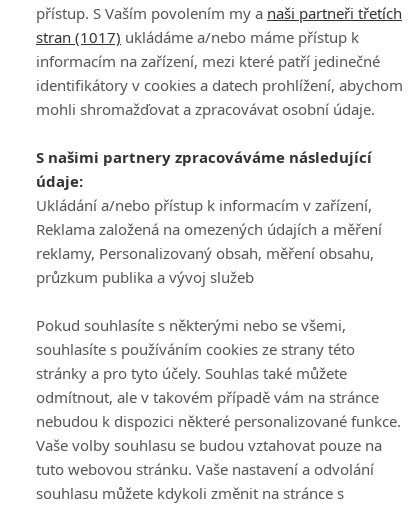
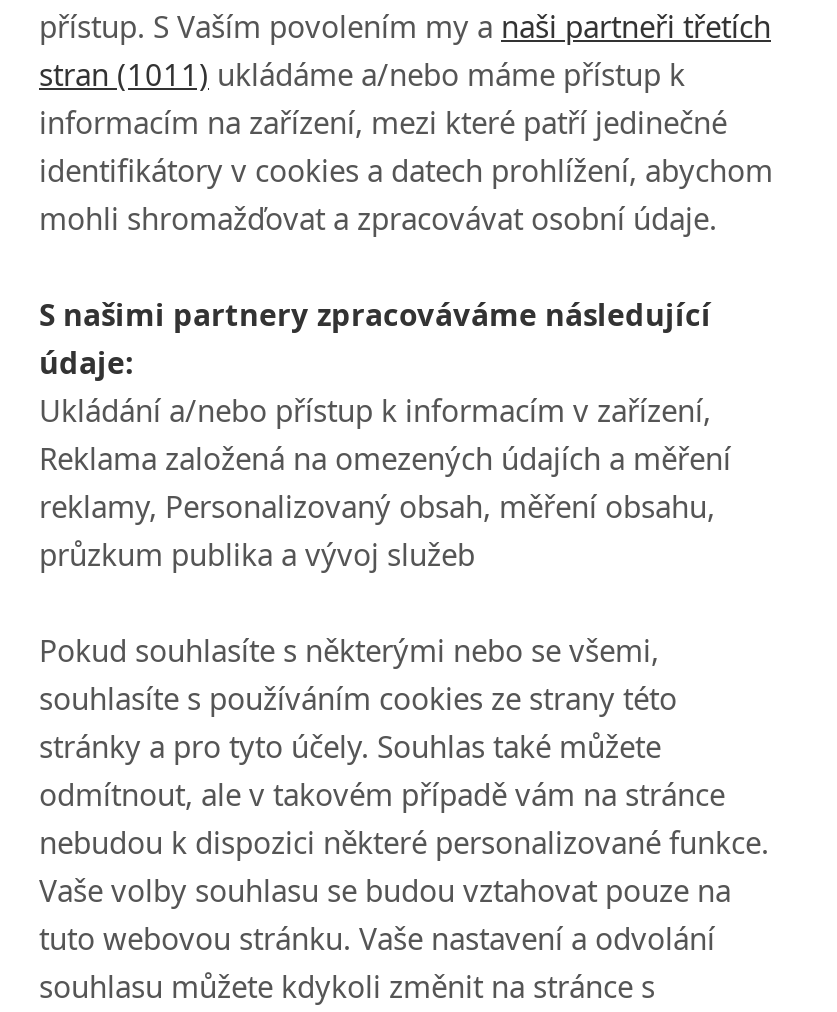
- stran (1017) ukládáme a/nebo máme přístup k
+ stran (1011) ukládáme a/nebo máme přístup k
